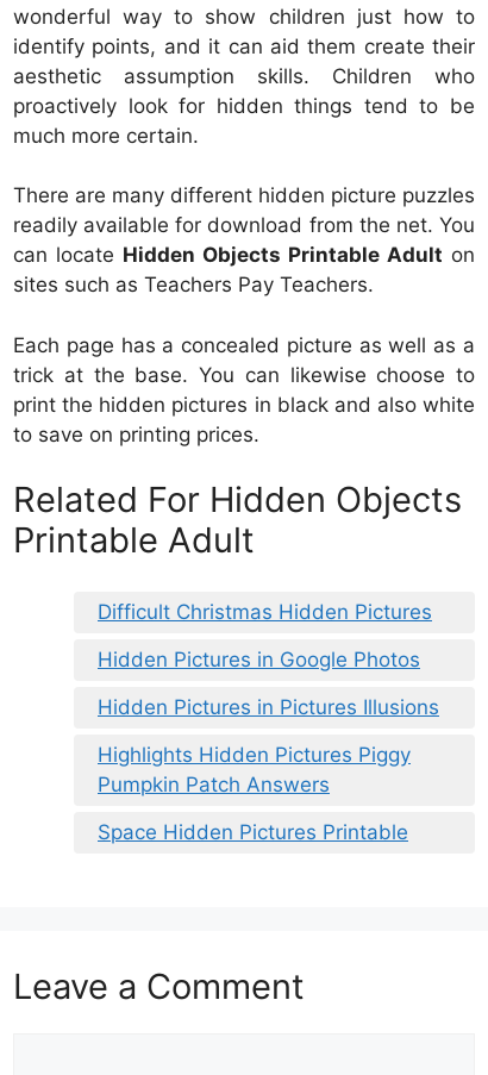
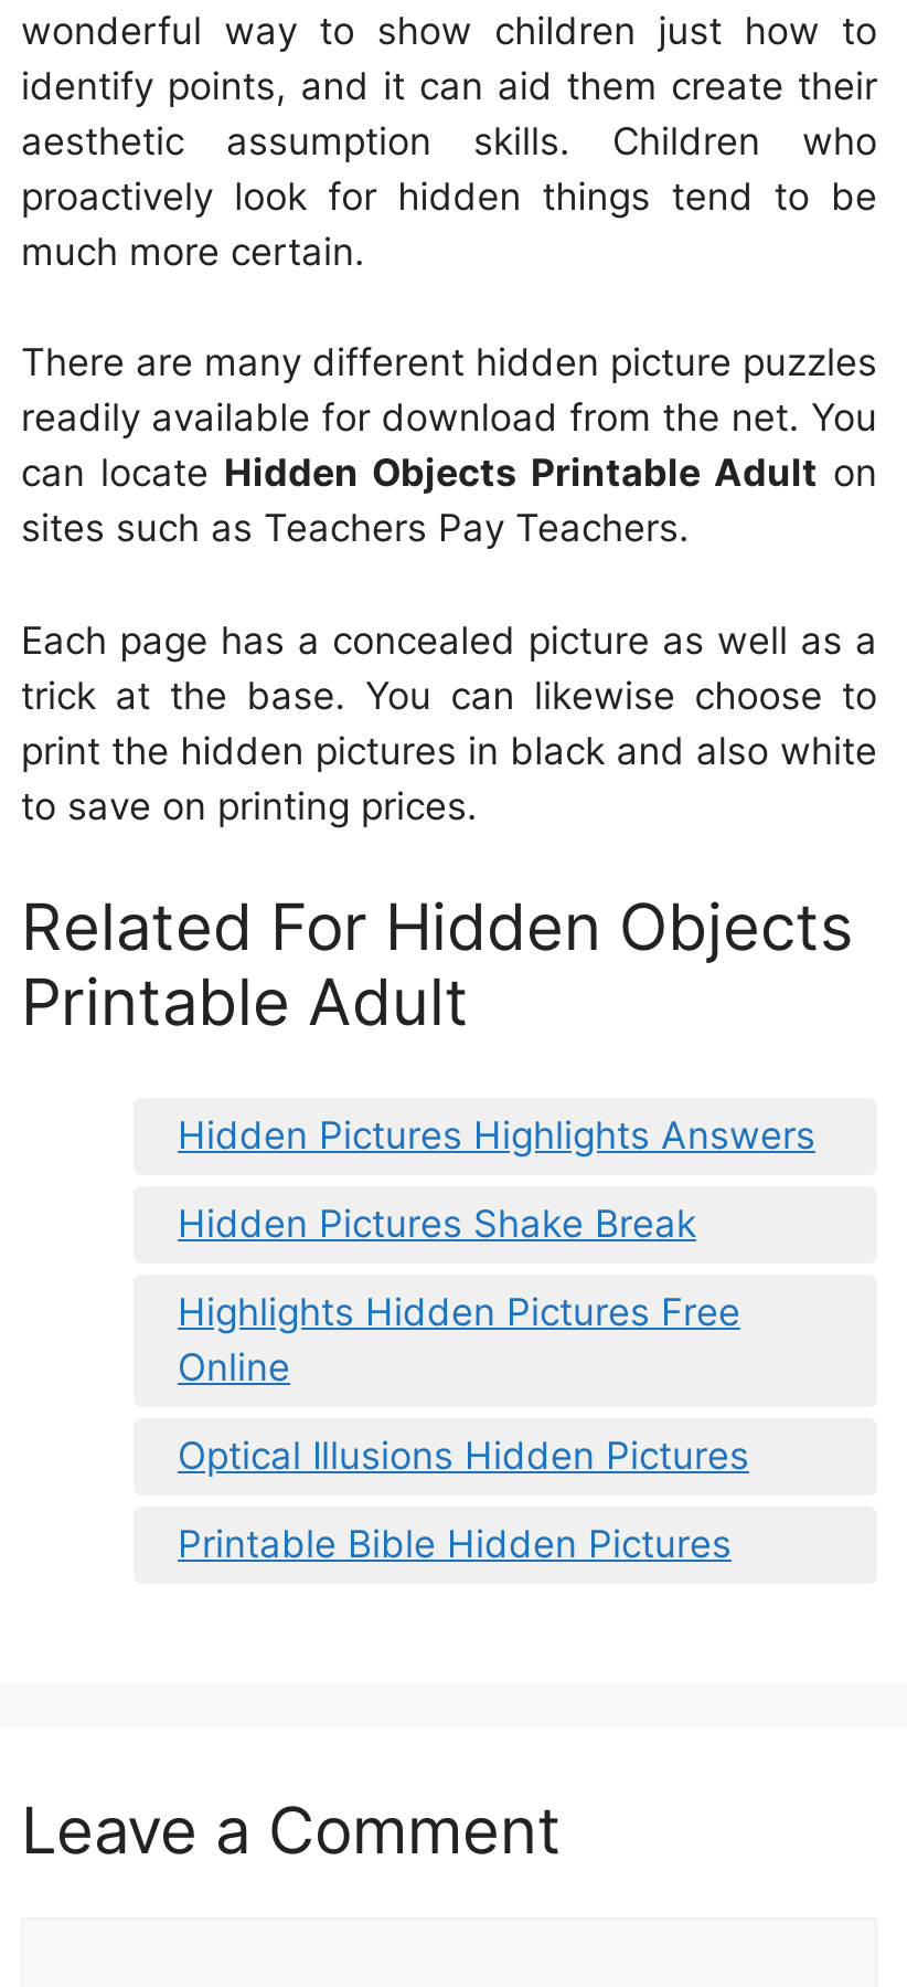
- Difficult Christmas Hidden Pictures
+ Hidden Pictures Highlights Answers

- Hidden Pictures in Google Photos
+ Hidden Pictures Shake Break

- Hidden Pictures in Pictures Illusions
+ Highlights Hidden Pictures Free
+ Online

- Highlights Hidden Pictures Piggy
- Pumpkin Patch Answers
+ Optical Illusions Hidden Pictures

- Space Hidden Pictures Printable
+ Printable Bible Hidden Pictures
